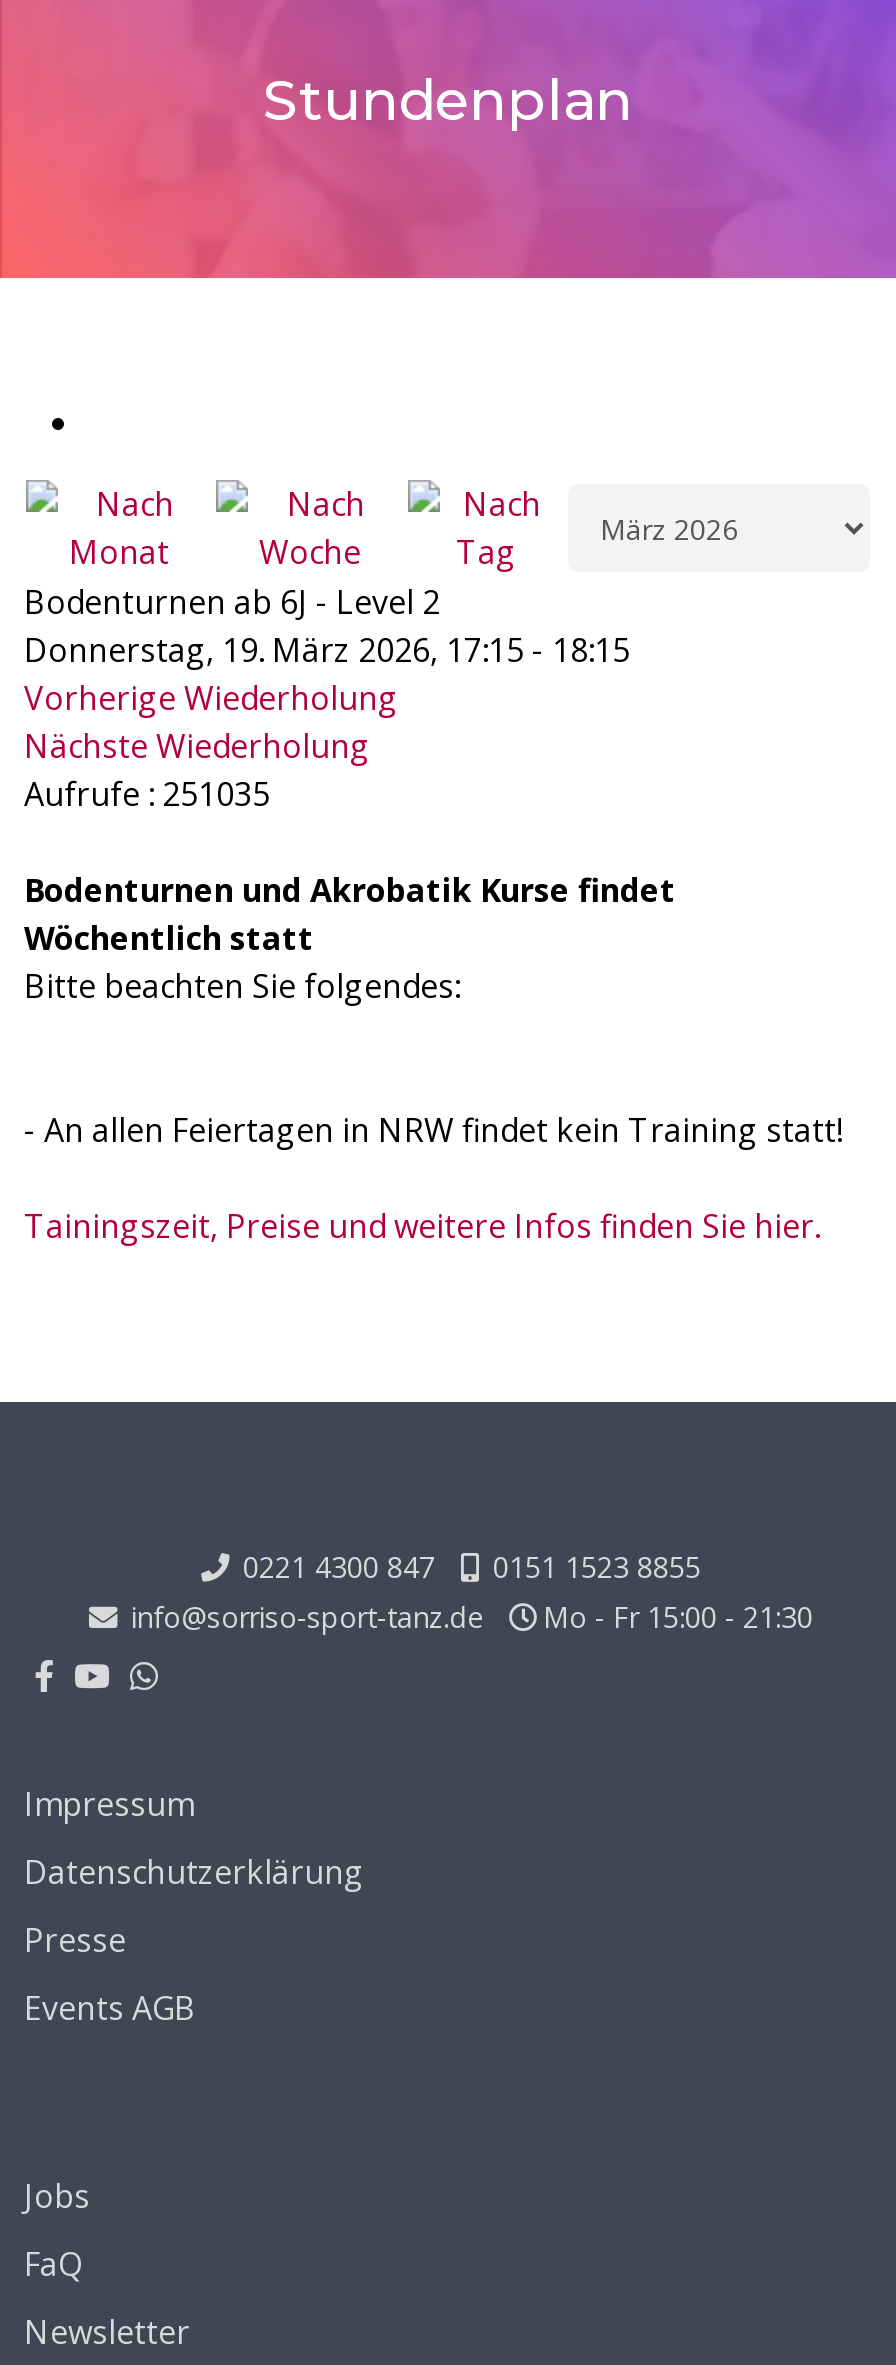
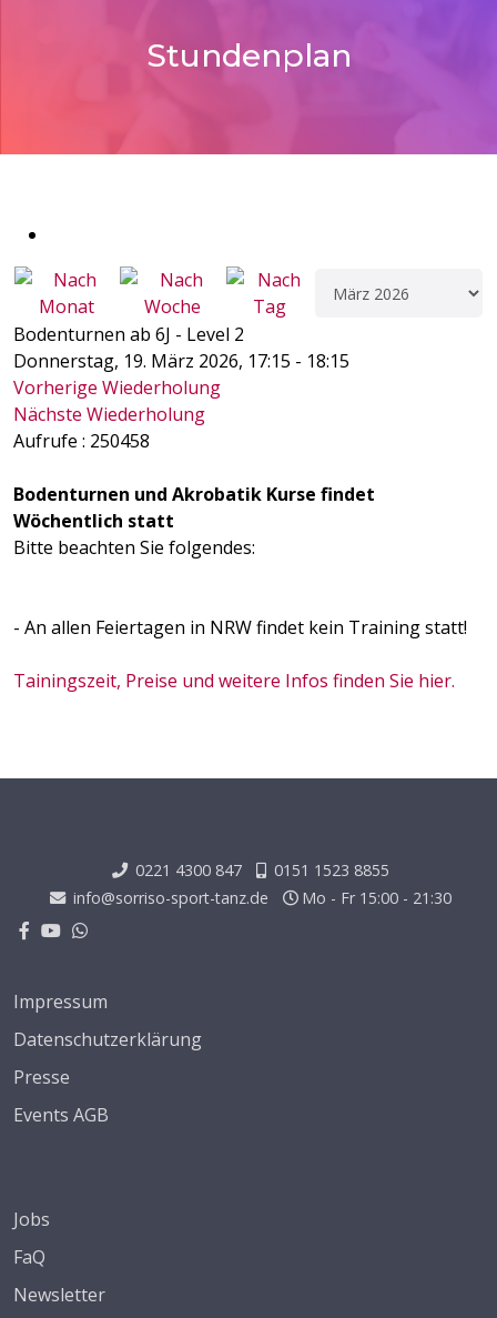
- Aufrufe: 251035
+ Aufrufe: 250458
